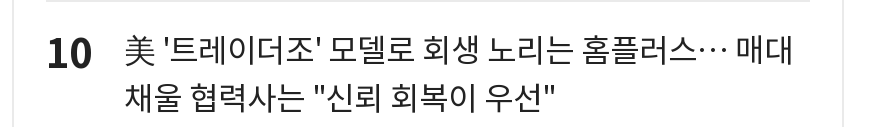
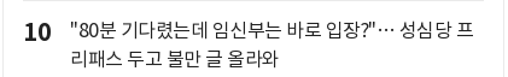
- 美 '트레이더조' 모델로 회생 노리는 홈플러스… 매대
- 채울 협력사는 "신뢰 회복이 우선"
+ "80분 기다렸는데 임신부는 바로 입장?"… 성심당 프
+ 리패스 두고 불만 글 올라와
